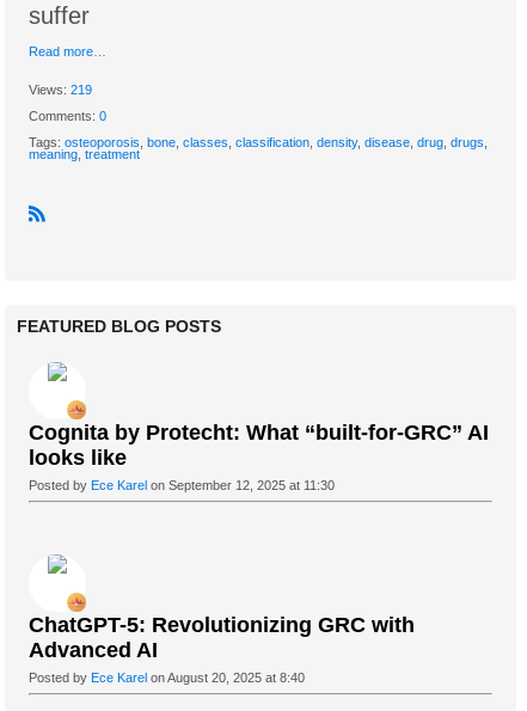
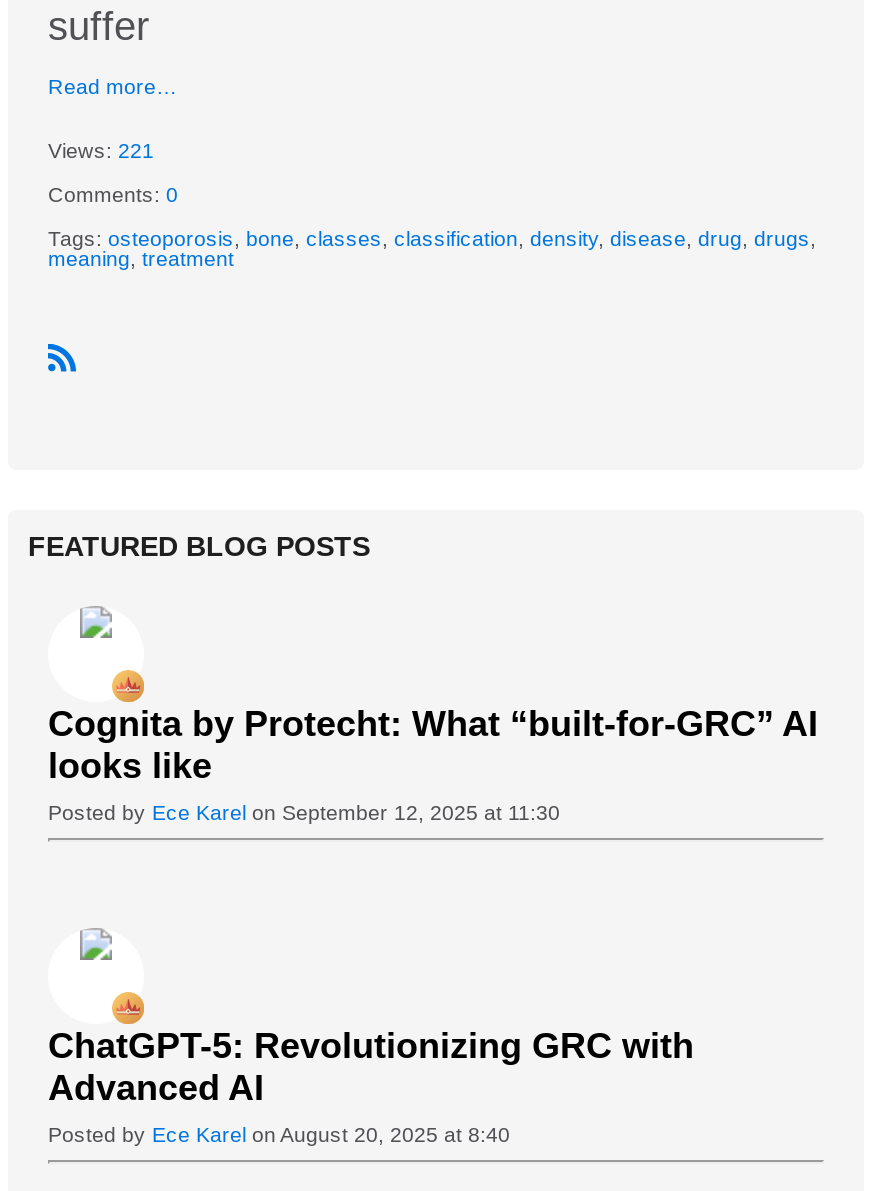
- Views: 219
+ Views: 221
